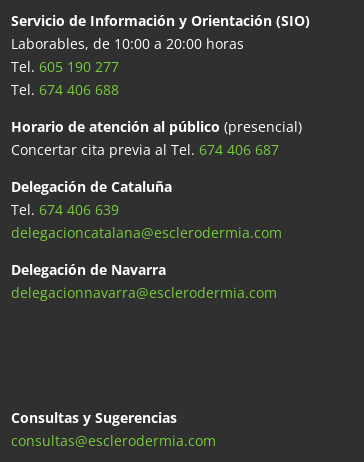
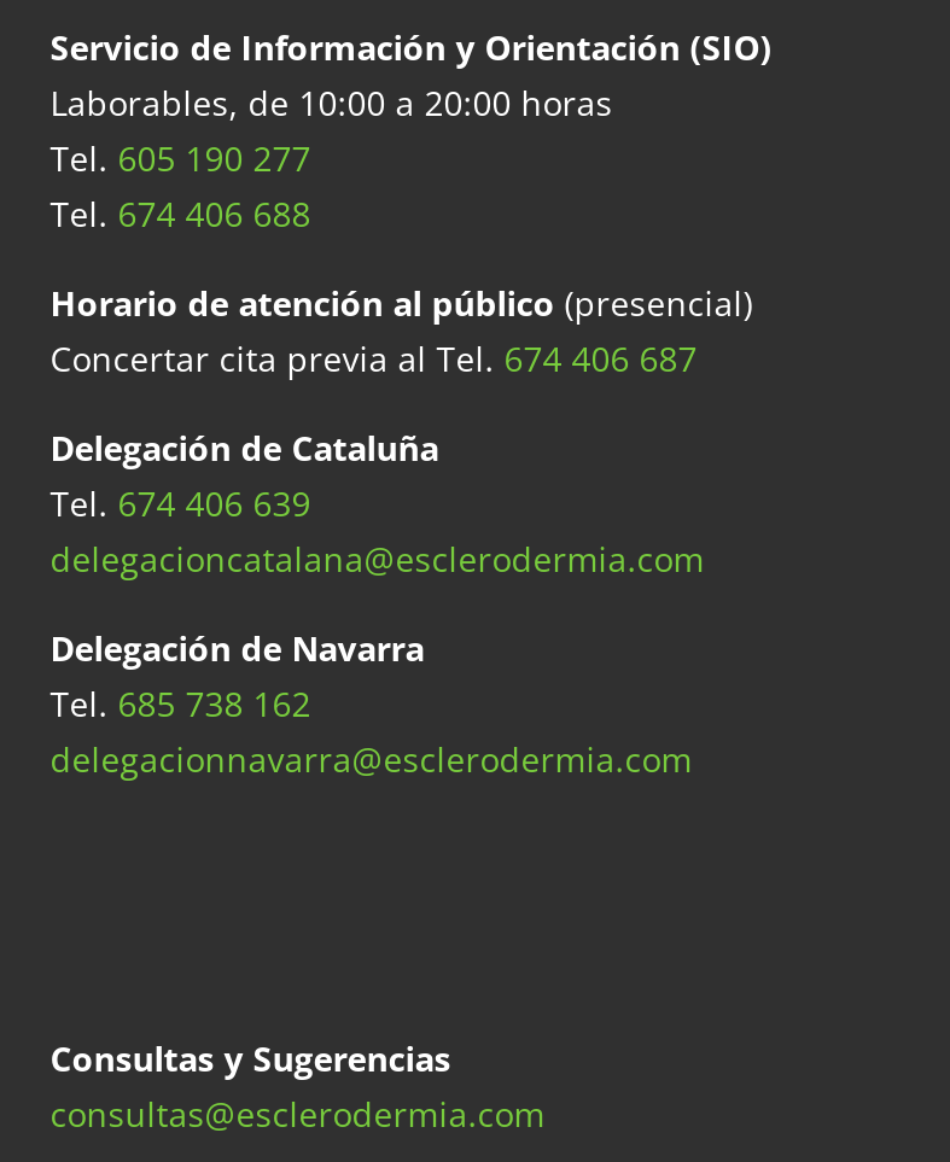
+ Tel. 685 738 162
